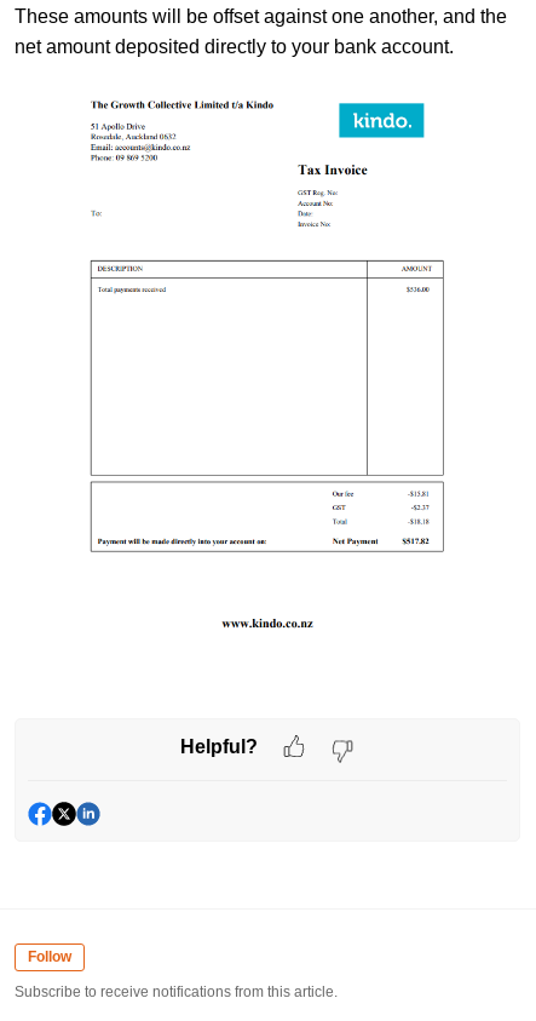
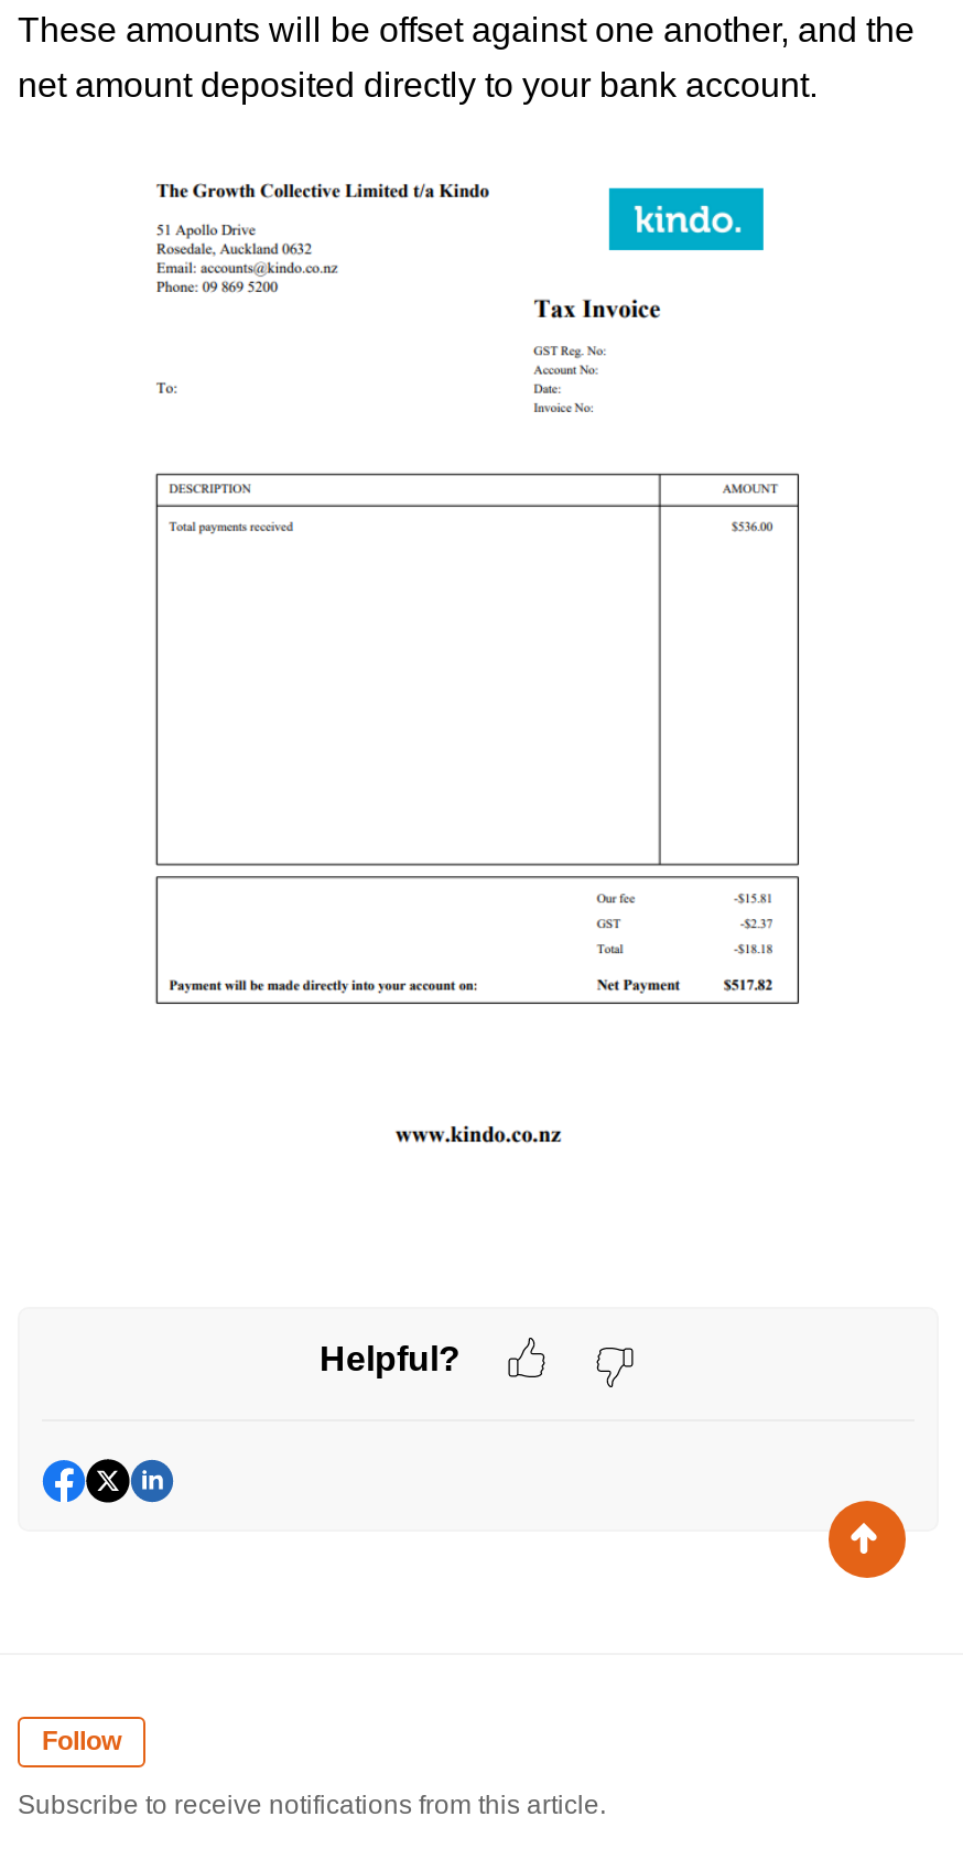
+ [image]
